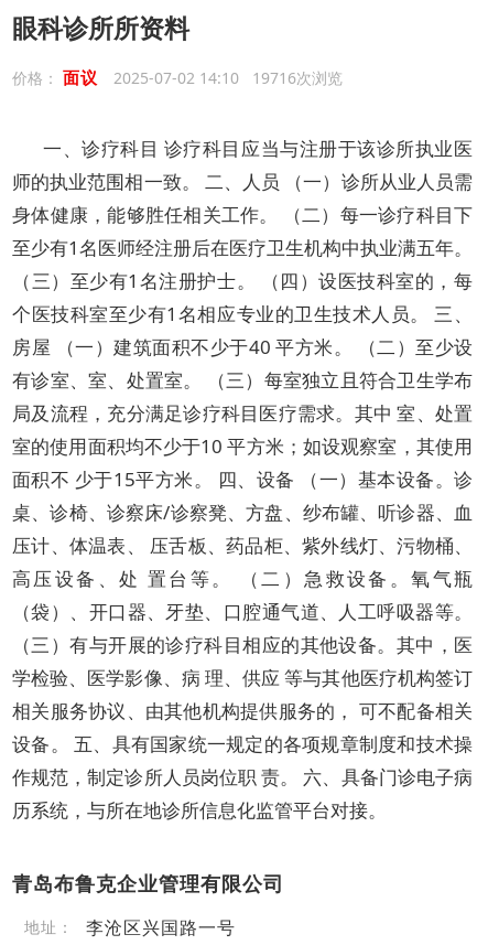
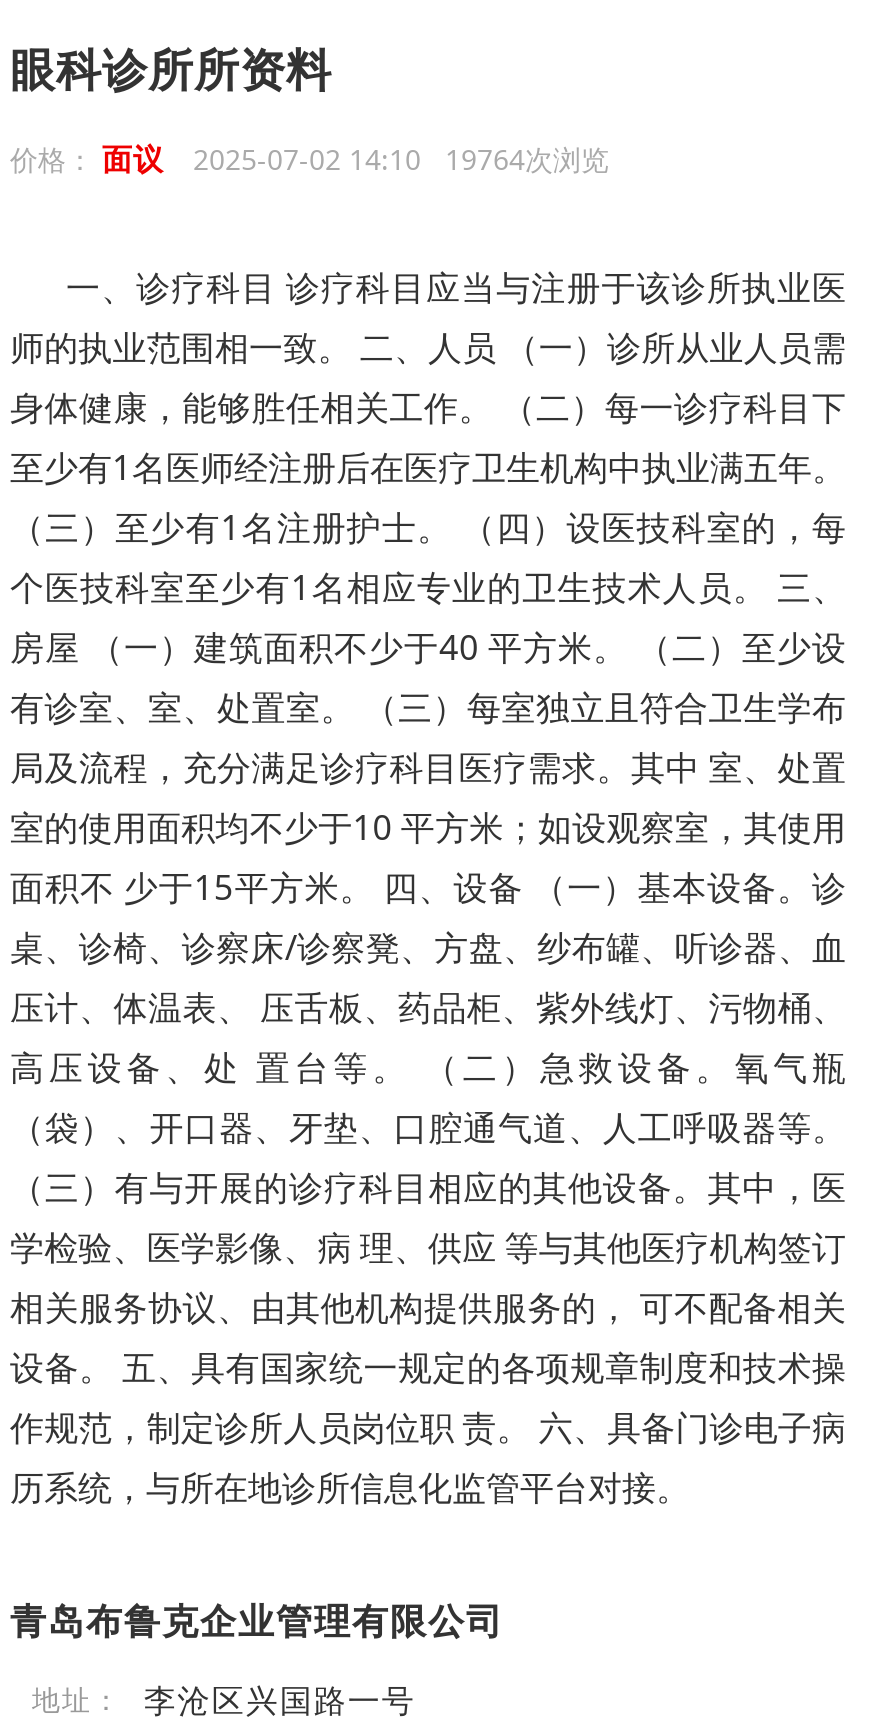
- 价格：面议 2025-07-02 14:10 19716次浏览
+ 价格：面议 2025-07-02 14:10 19764次浏览
